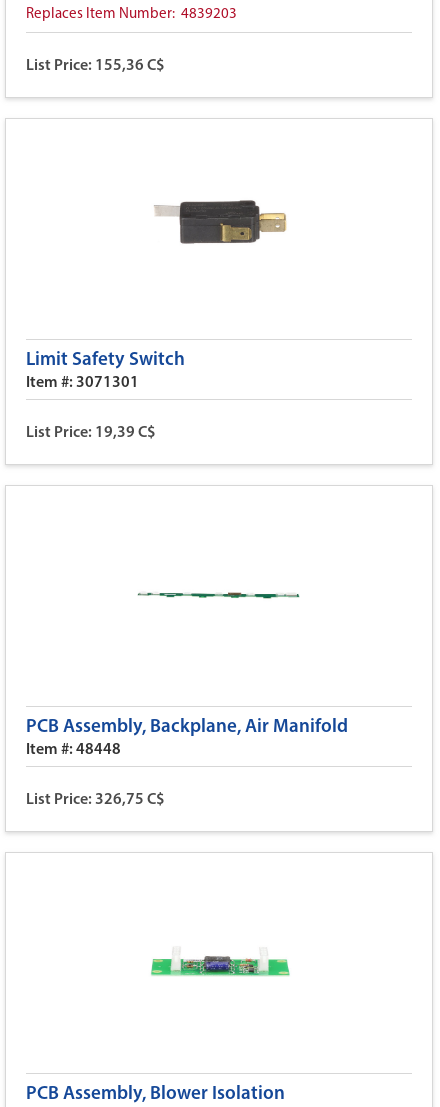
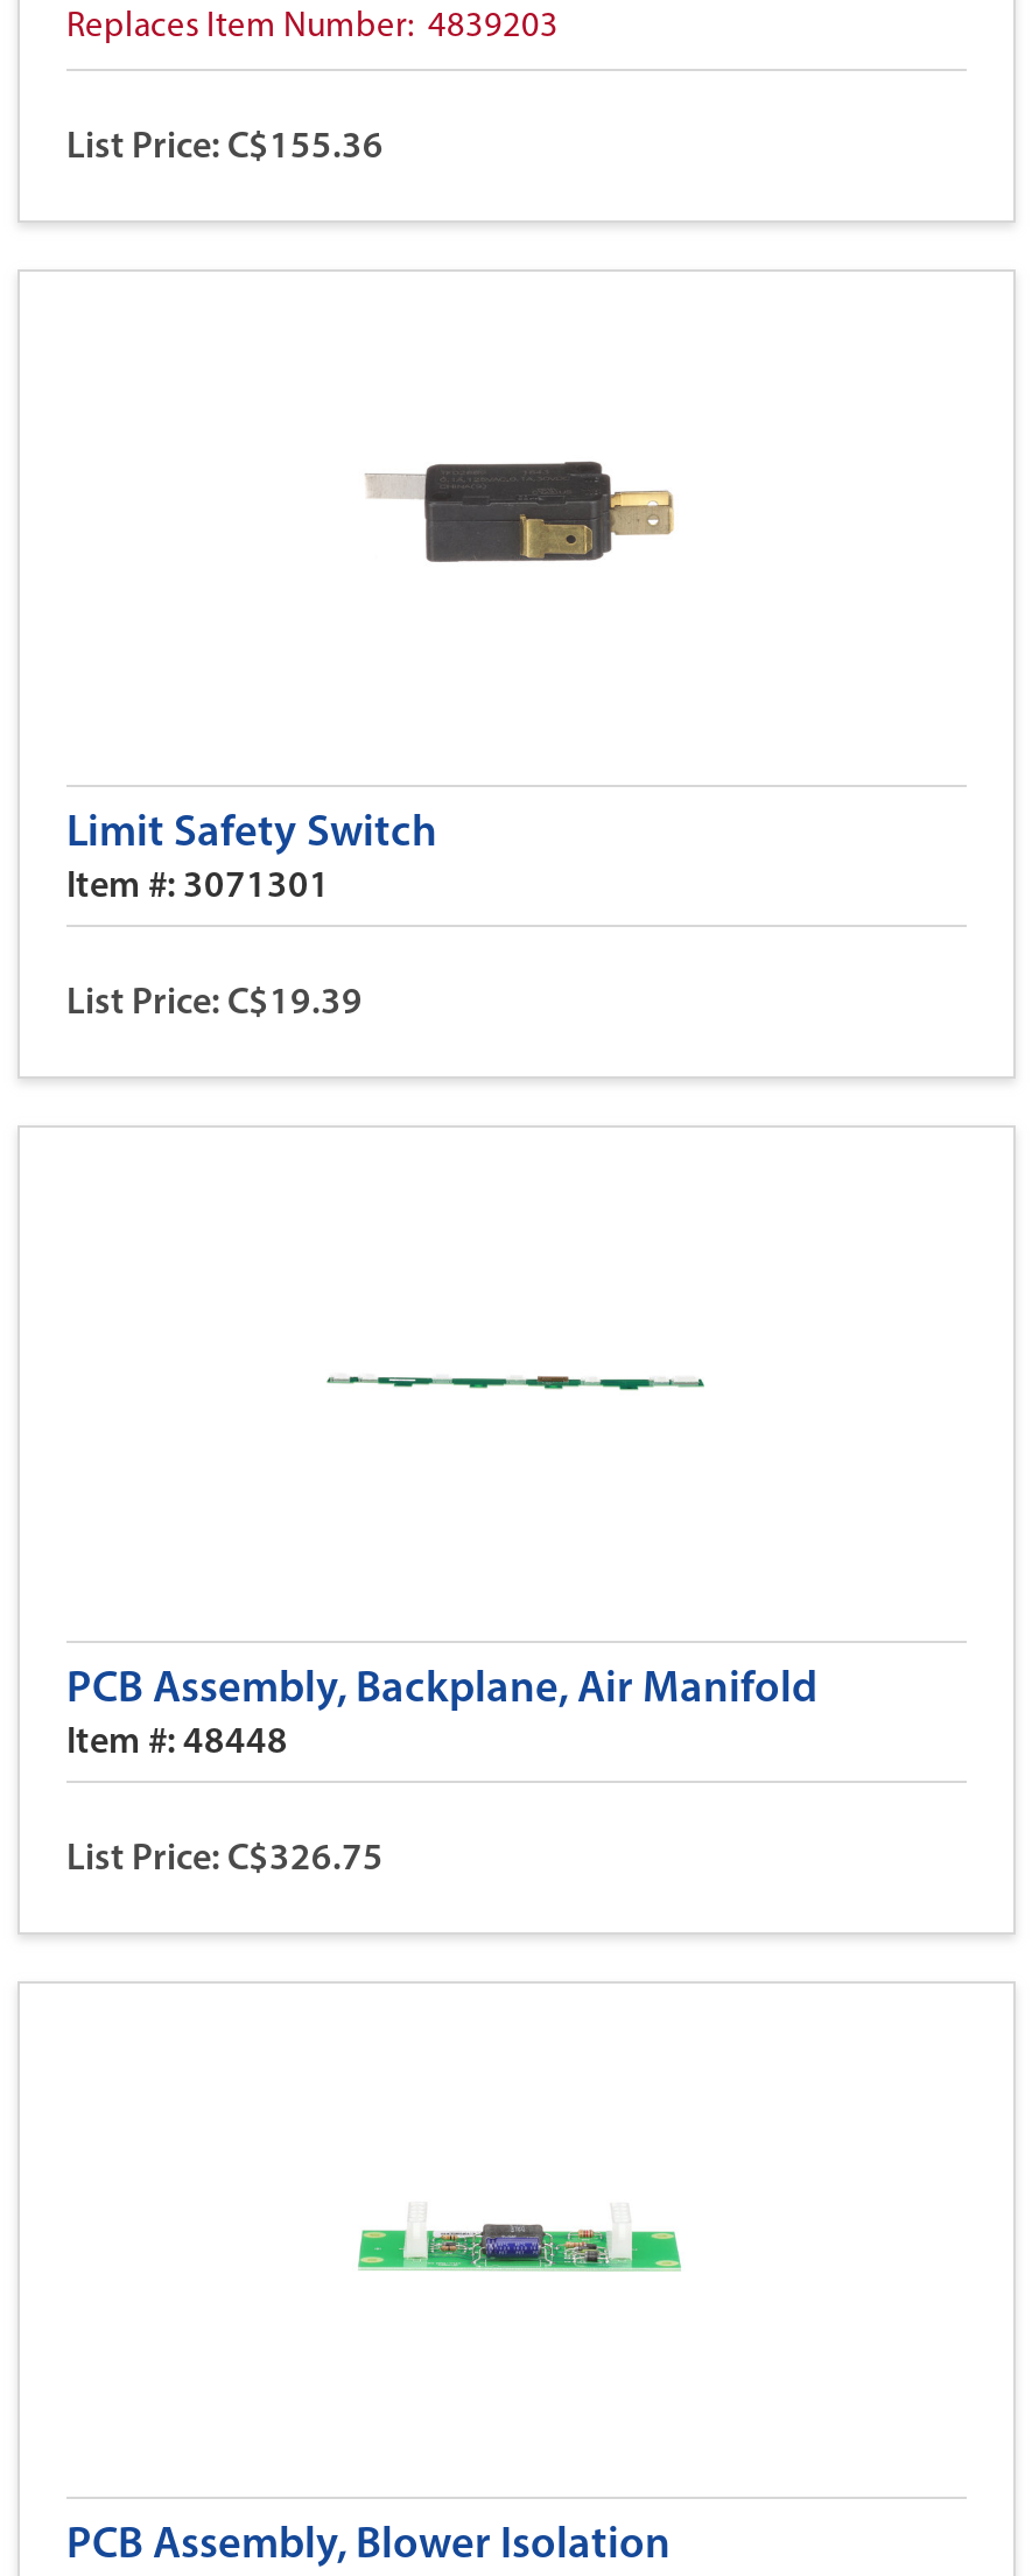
- List Price: 155,36 C$
+ List Price: C$155.36

- List Price: 19,39 C$
+ List Price: C$19.39

- List Price: 326,75 C$
+ List Price: C$326.75
